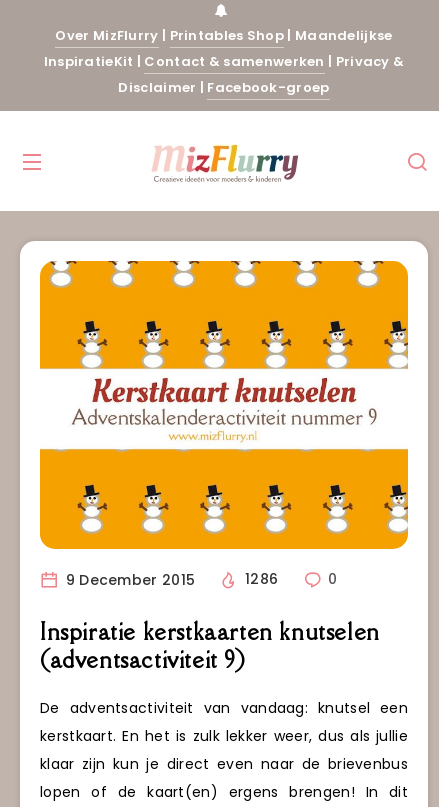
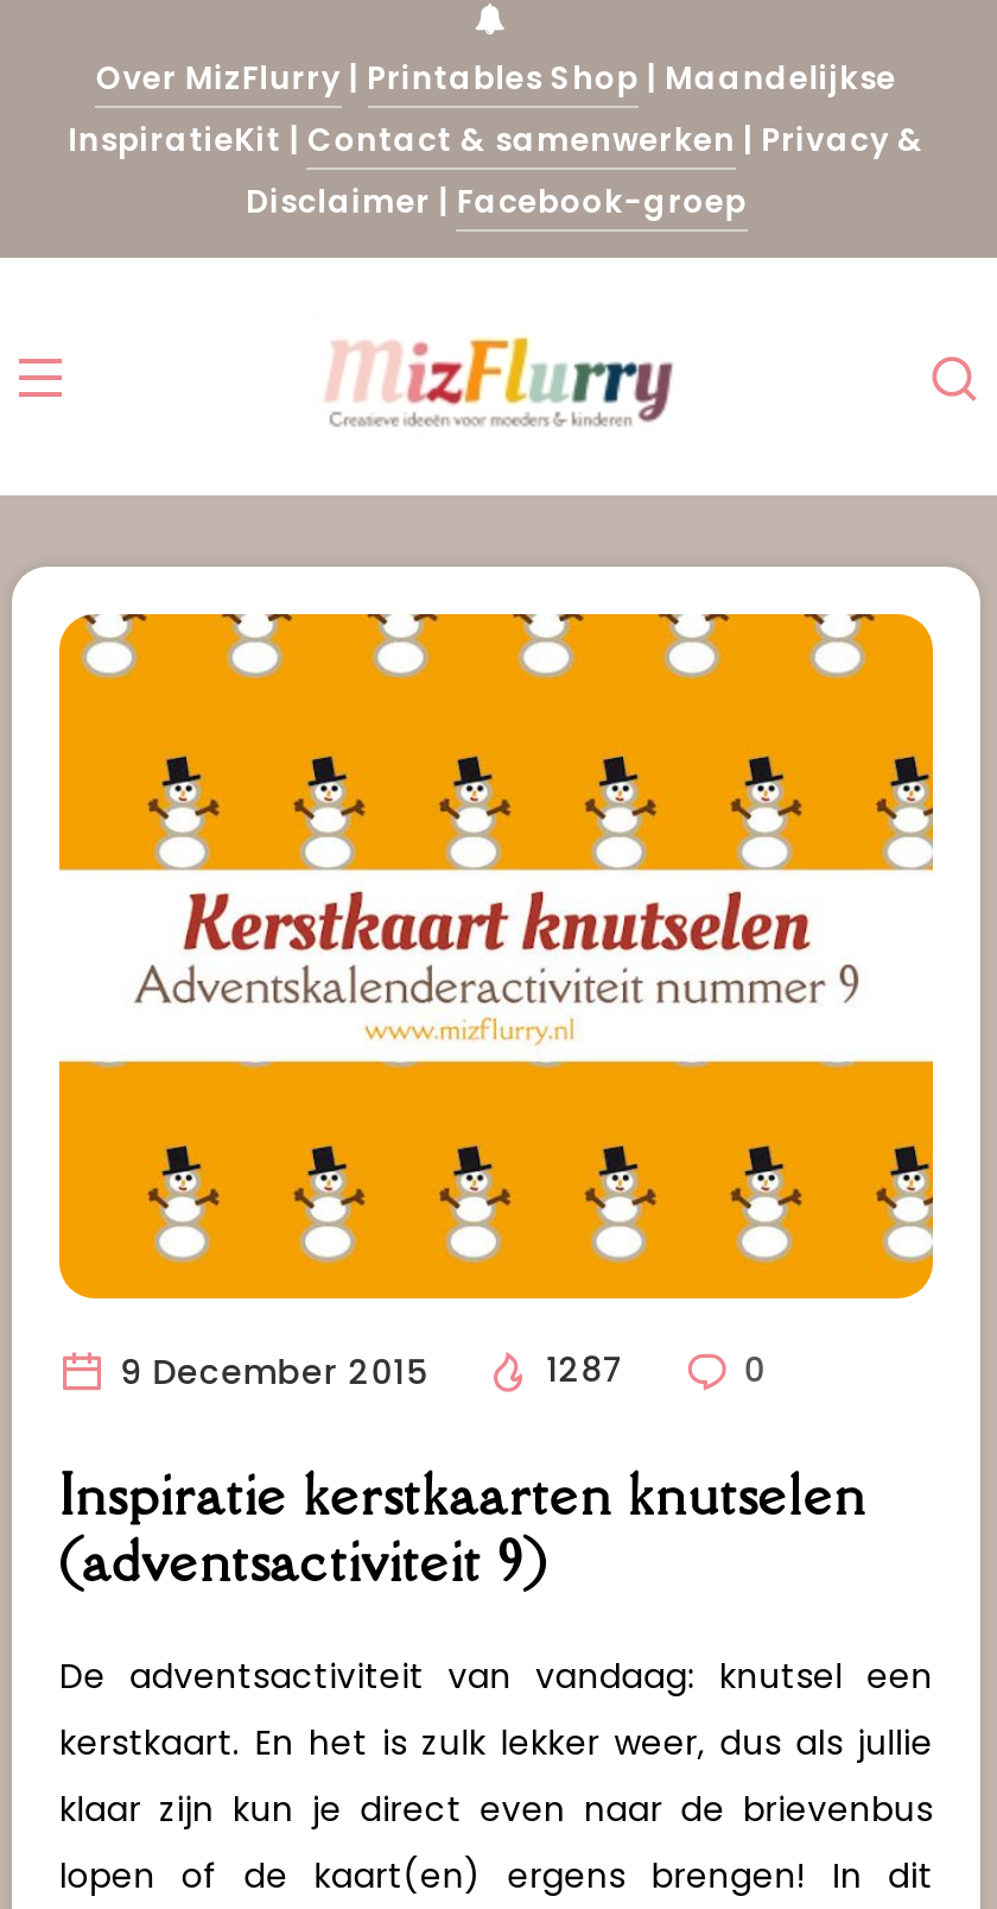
- 1286
+ 1287
